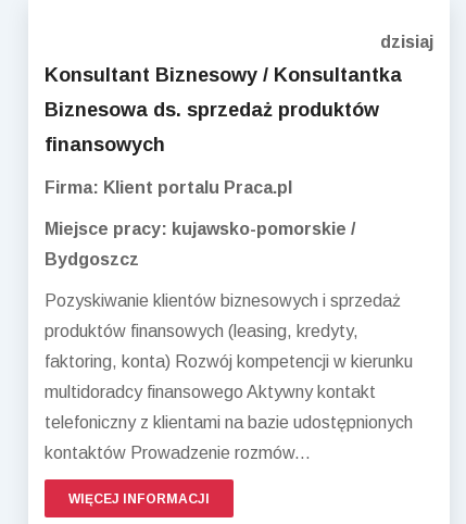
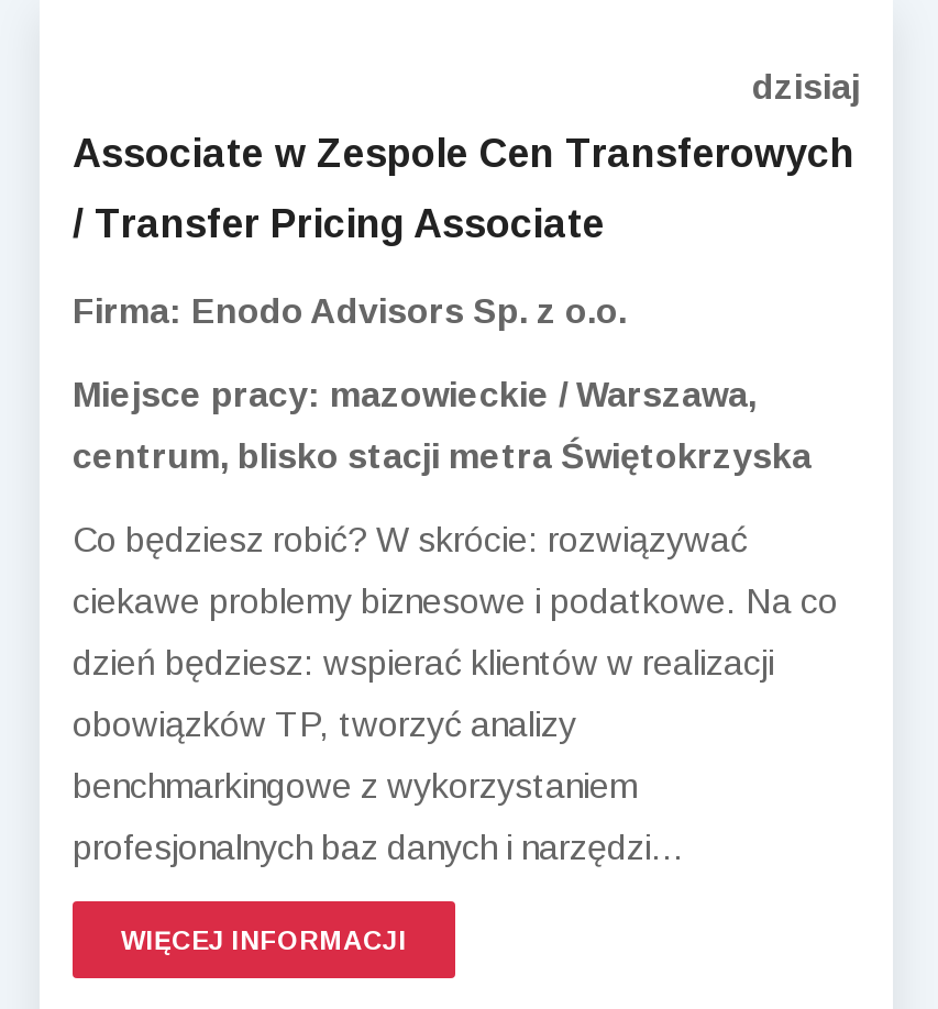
- Konsultant Biznesowy / Konsultantka
- Biznesowa ds. sprzedaż produktów
- finansowych
- Firma: Klient portalu Praca.pl
- Miejsce pracy: kujawsko-pomorskie /
- Bydgoszcz
- Pozyskiwanie klientów biznesowych i sprzedaż
- produktów finansowych (leasing, kredyty,
- faktoring, konta) Rozwój kompetencji w kierunku
- multidoradcy finansowego Aktywny kontakt
- telefoniczny z klientami na bazie udostępnionych
- kontaktów Prowadzenie rozmów...
+ Associate w Zespole Cen Transferowych
+ / Transfer Pricing Associate
+ Firma: Enodo Advisors Sp. z o.o.
+ Miejsce pracy: mazowieckie / Warszawa,
+ centrum, blisko stacji metra Świętokrzyska
+ Co będziesz robić? W skrócie: rozwiązywać
+ ciekawe problemy biznesowe i podatkowe. Na co
+ dzień będziesz: wspierać klientów w realizacji
+ obowiązków TP, tworzyć analizy
+ benchmarkingowe z wykorzystaniem
+ profesjonalnych baz danych i narzędzi...
